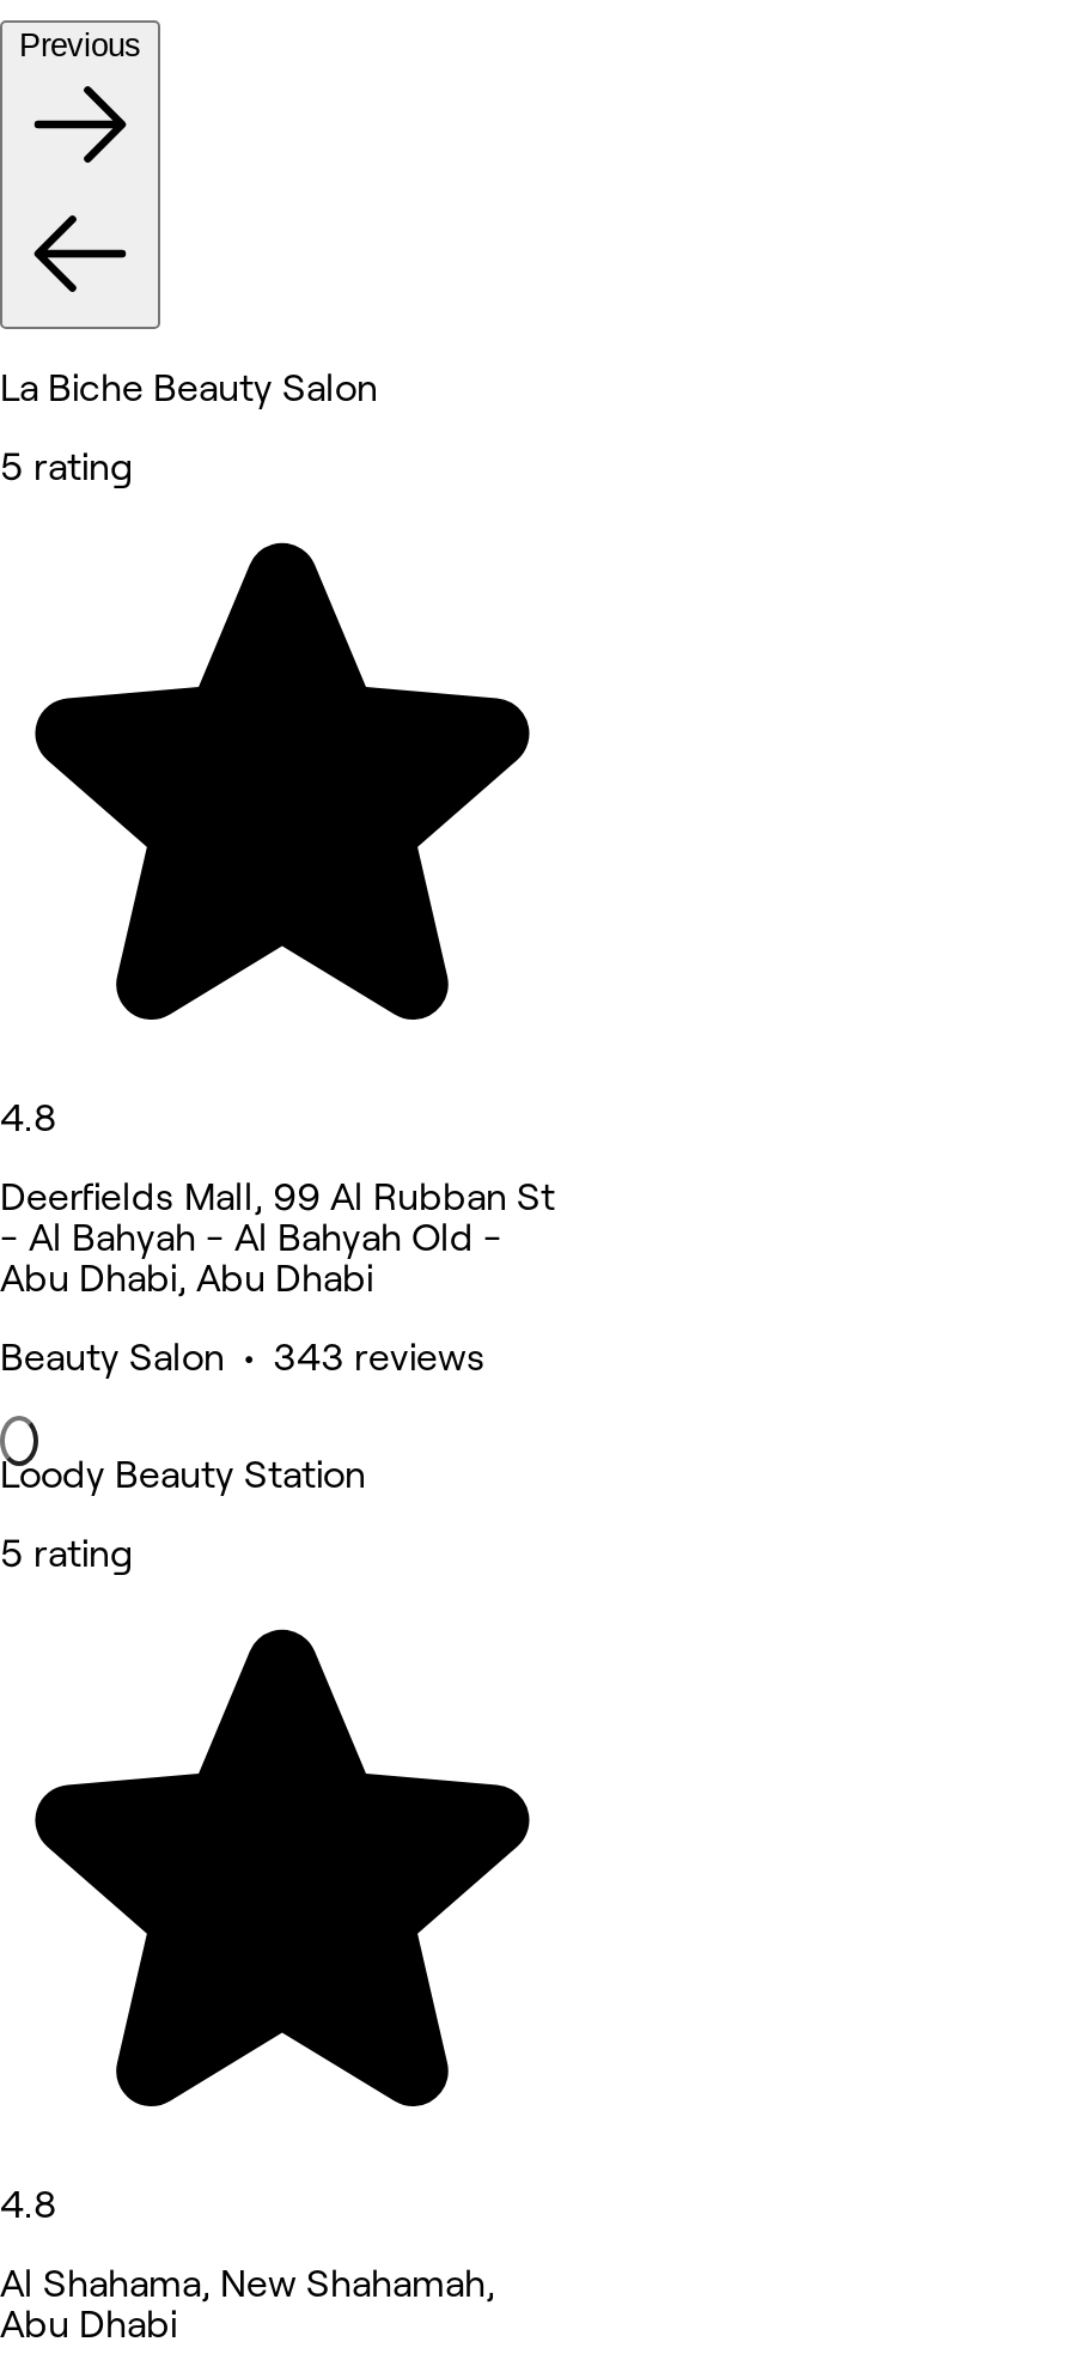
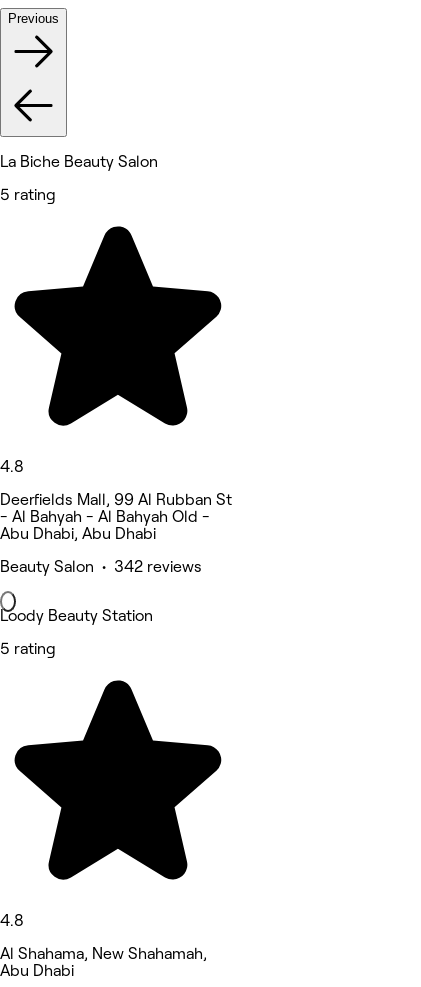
- Beauty Salon • 343 reviews
+ Beauty Salon • 342 reviews
